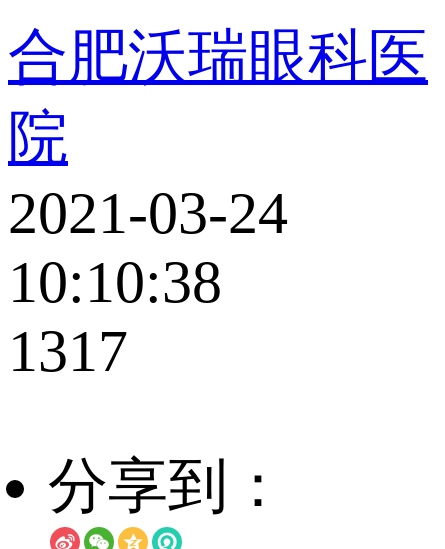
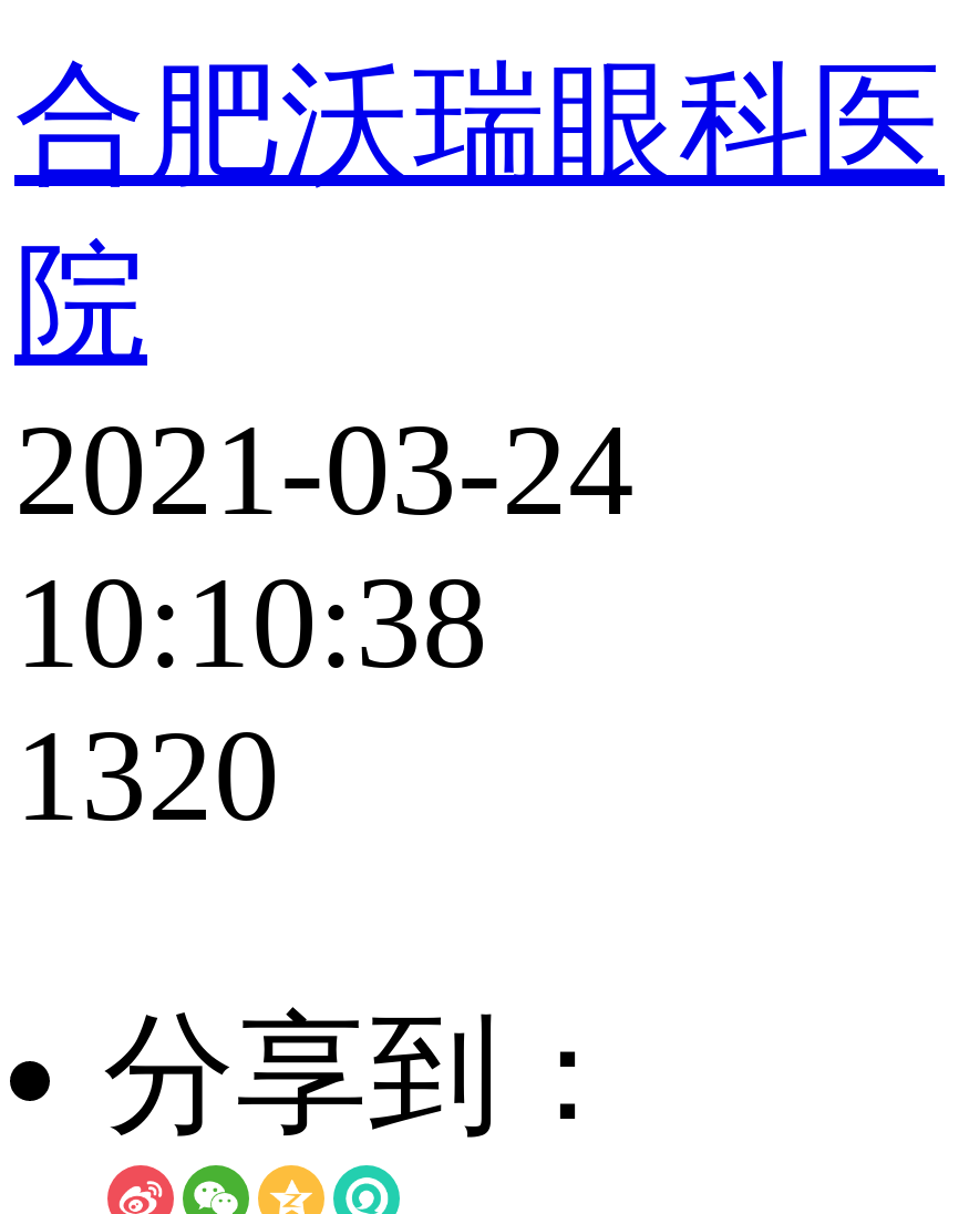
- 1317
+ 1320
